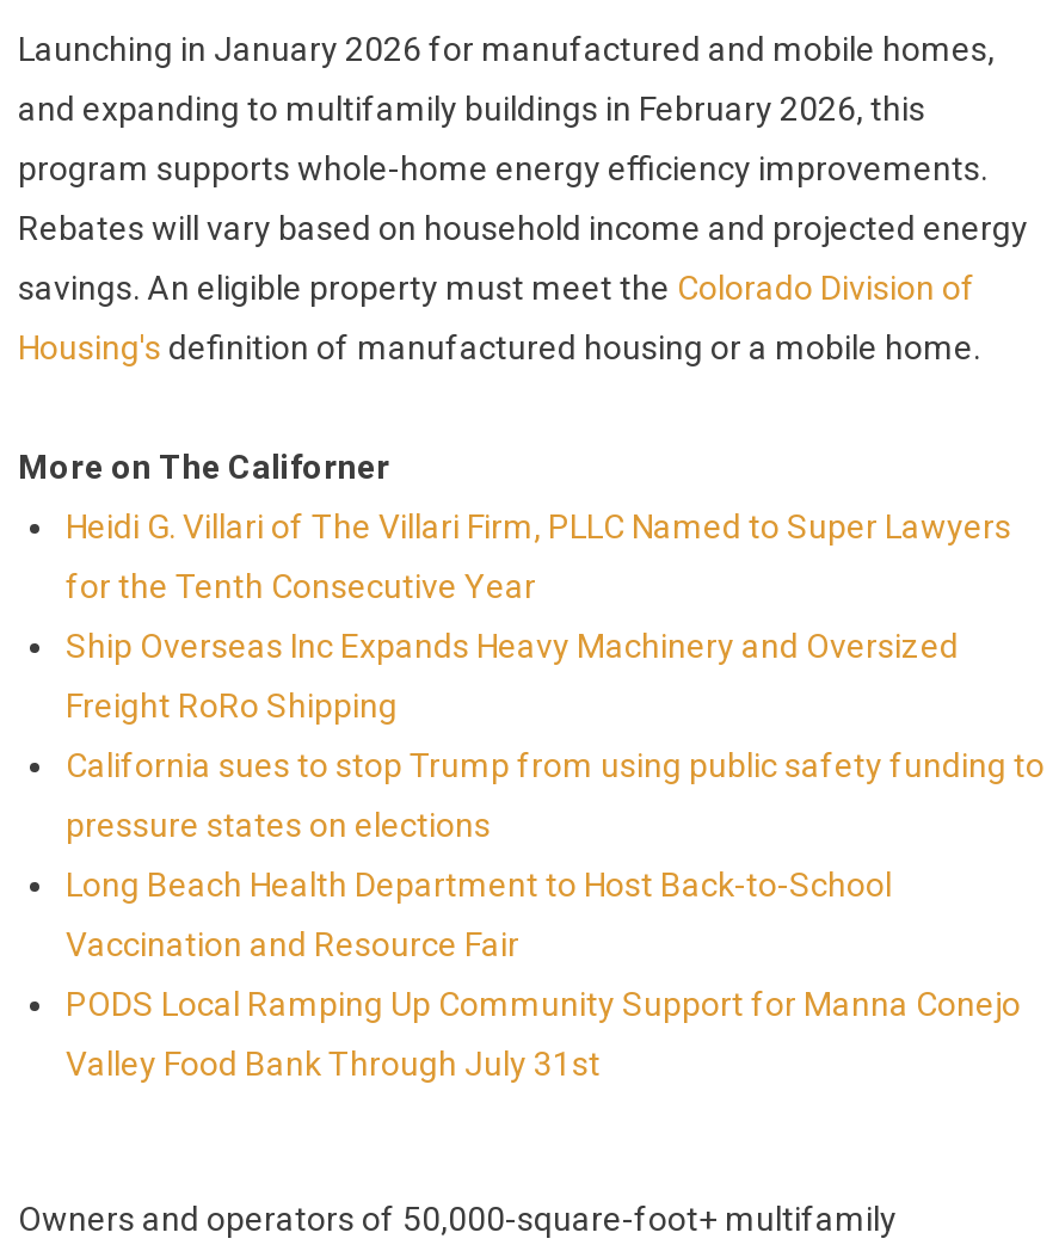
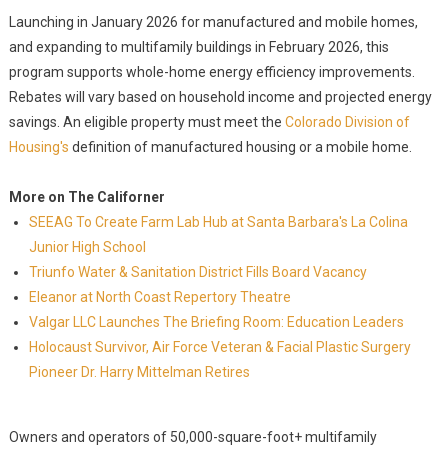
- Heidi G. Villari of The Villari Firm, PLLC Named to Super Lawyers
- for the Tenth Consecutive Year
- Ship Overseas Inc Expands Heavy Machinery and Oversized
- Freight RoRo Shipping
- California sues to stop Trump from using public safety funding to
- pressure states on elections
- Long Beach Health Department to Host Back-to-School
- Vaccination and Resource Fair
- PODS Local Ramping Up Community Support for Manna Conejo
- Valley Food Bank Through July 31st
+ SEEAG To Create Farm Lab Hub at Santa Barbara's La Colina
+ Junior High School
+ Triunfo Water & Sanitation District Fills Board Vacancy
+ Eleanor at North Coast Repertory Theatre
+ Valgar LLC Launches The Briefing Room: Education Leaders
+ Holocaust Survivor, Air Force Veteran & Facial Plastic Surgery
+ Pioneer Dr. Harry Mittelman Retires
